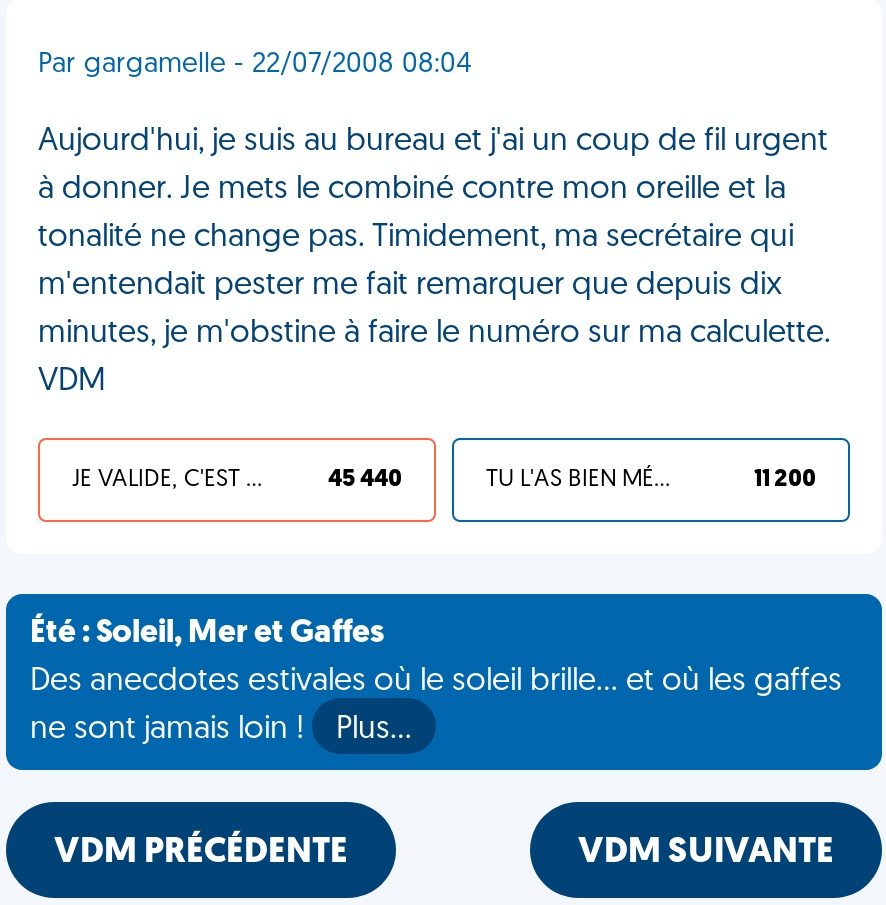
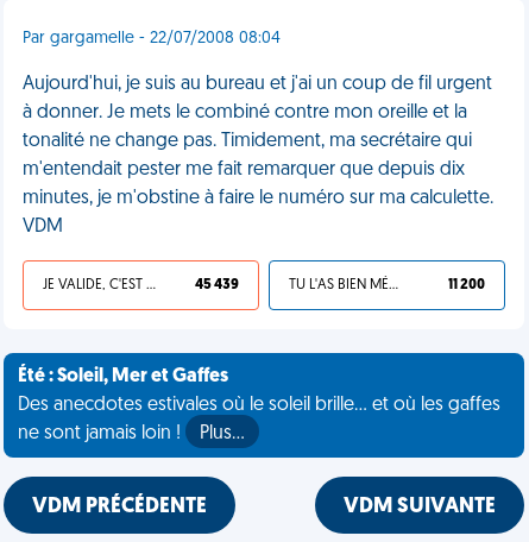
- 45 440
+ 45 439
